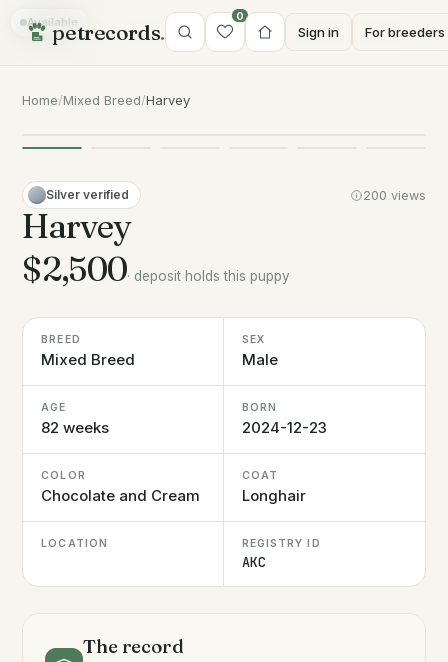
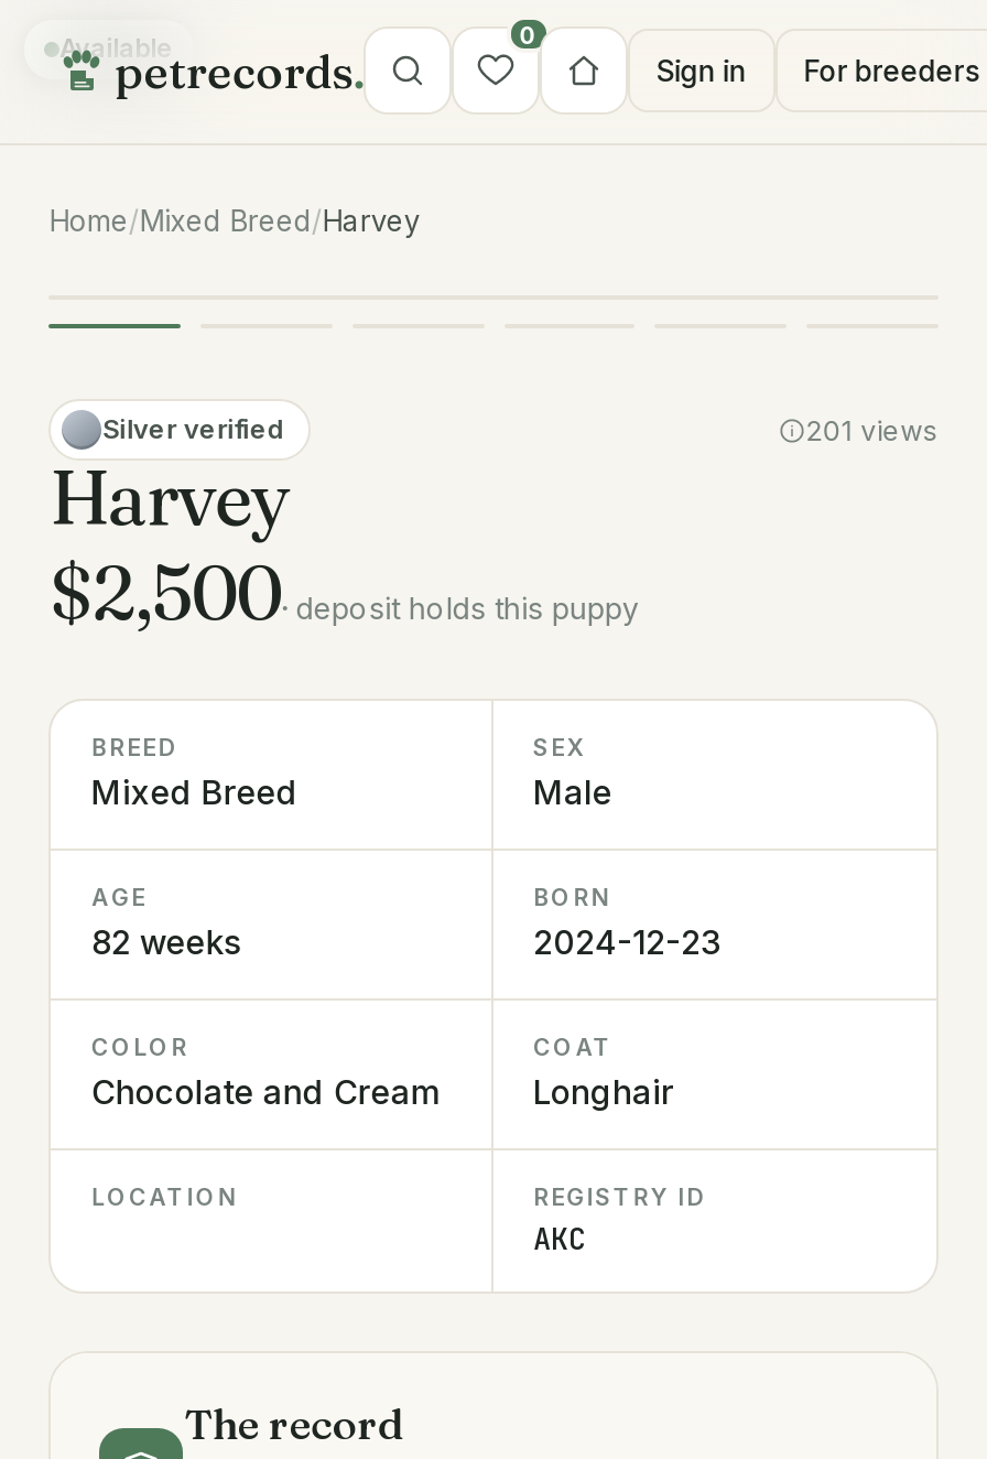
- 200 views
+ 201 views
